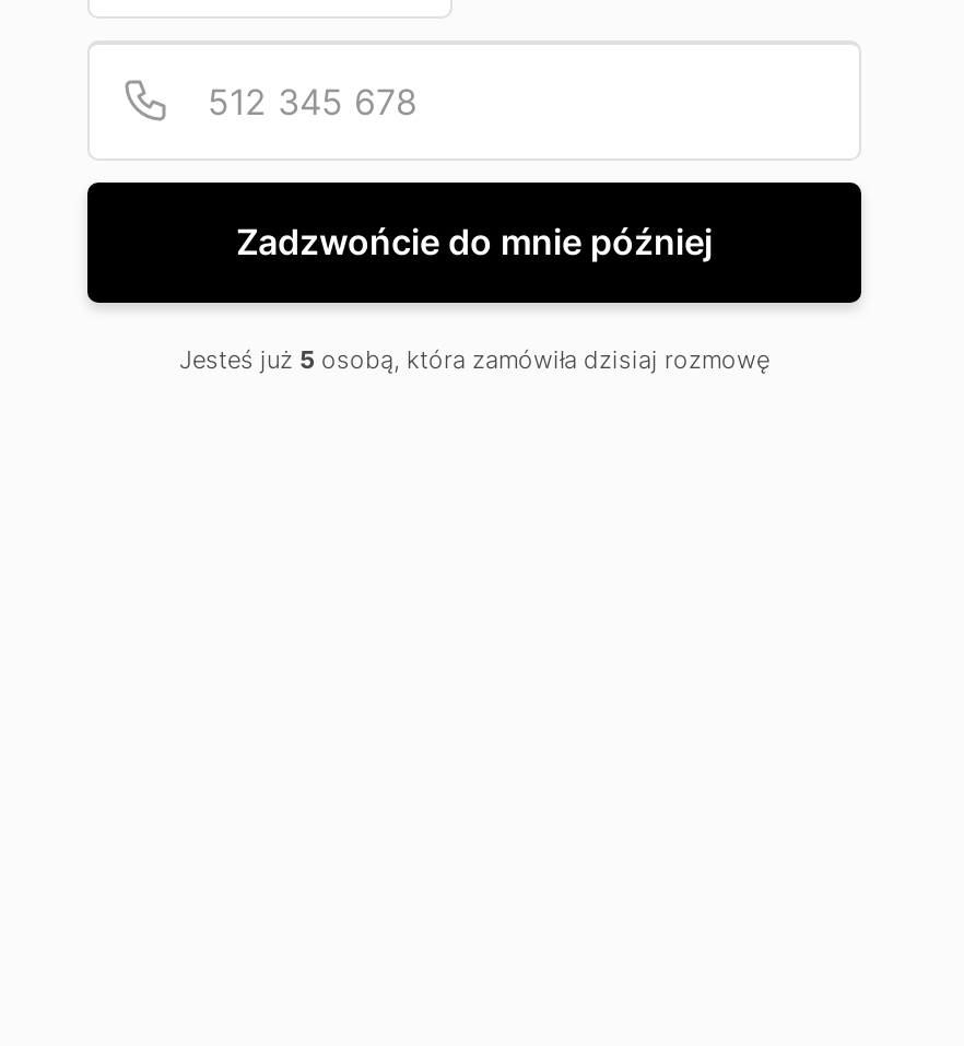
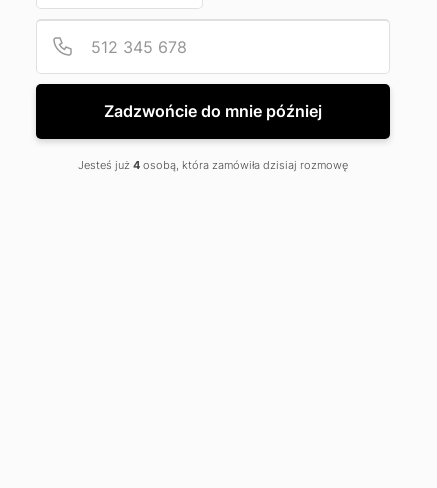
- Jesteś już 5 osobą, która zamówiła dzisiaj rozmowę
+ Jesteś już 4 osobą, która zamówiła dzisiaj rozmowę
